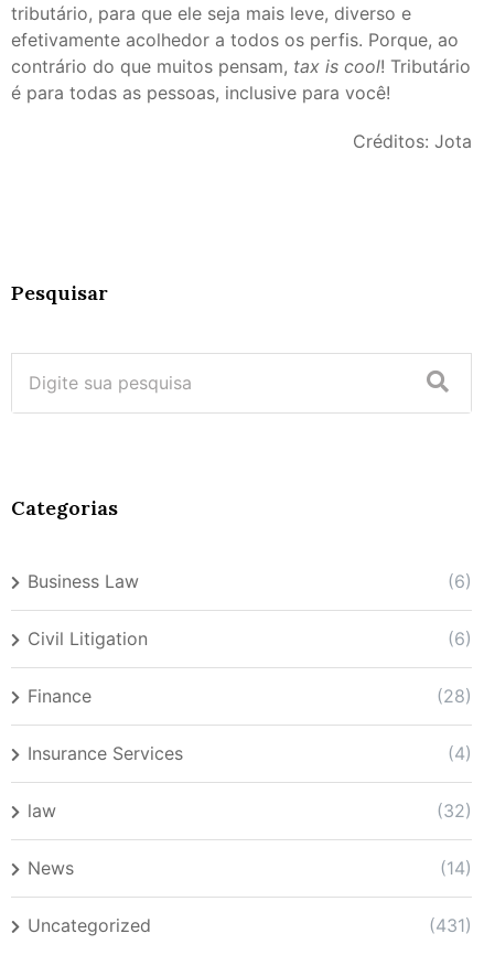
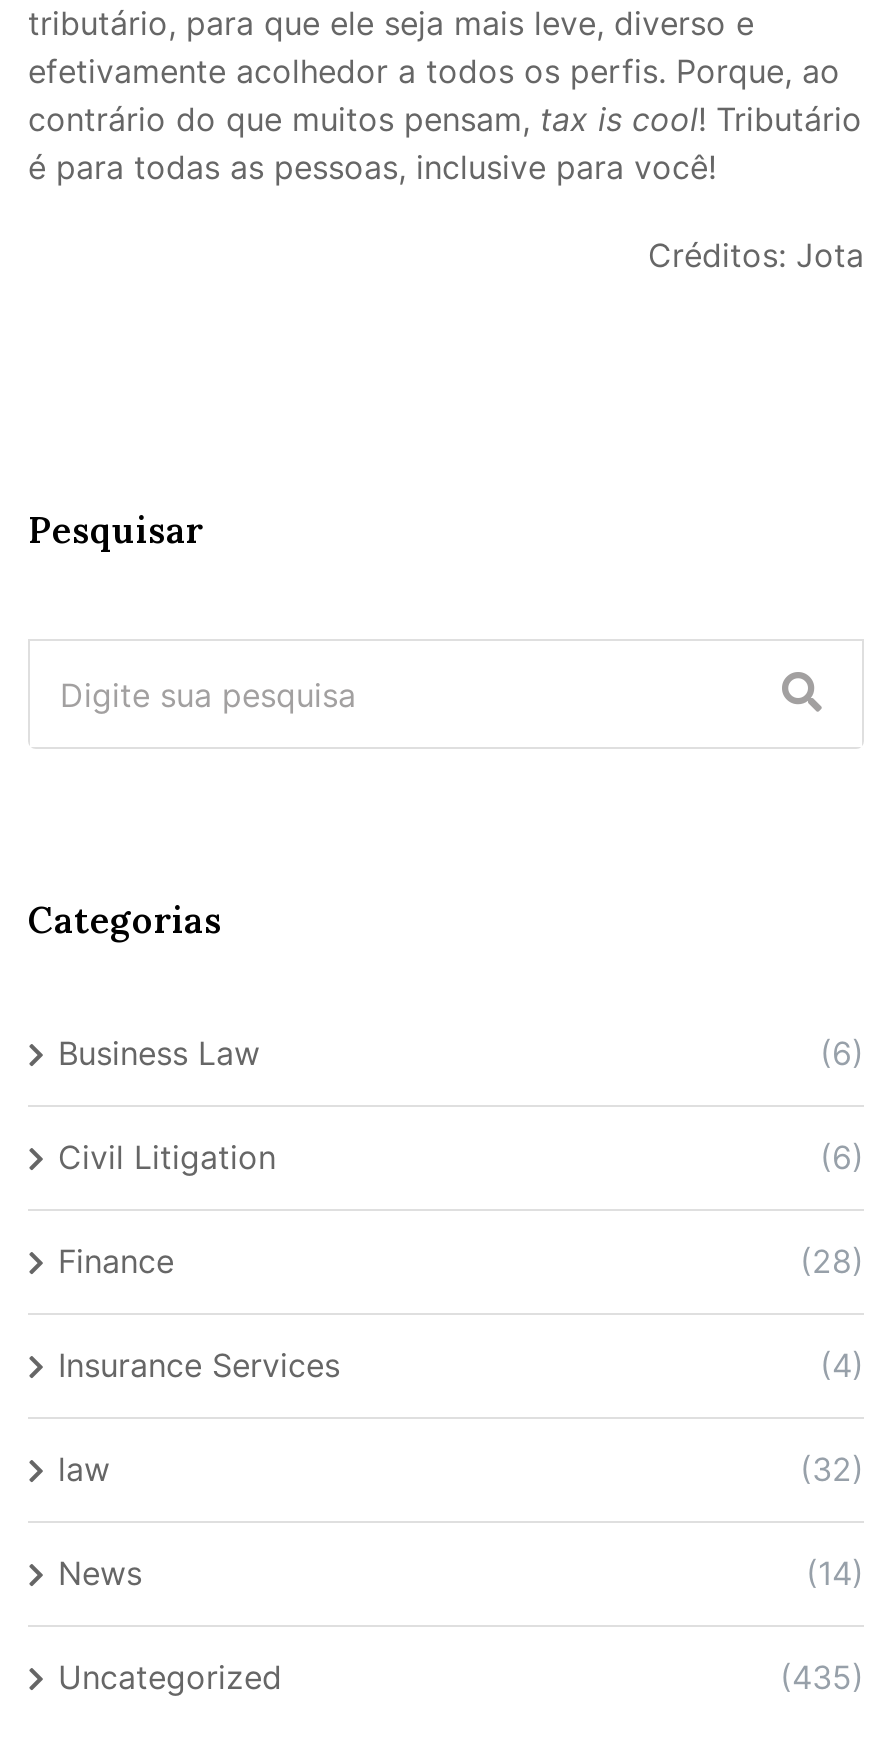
- (431)
+ (435)
